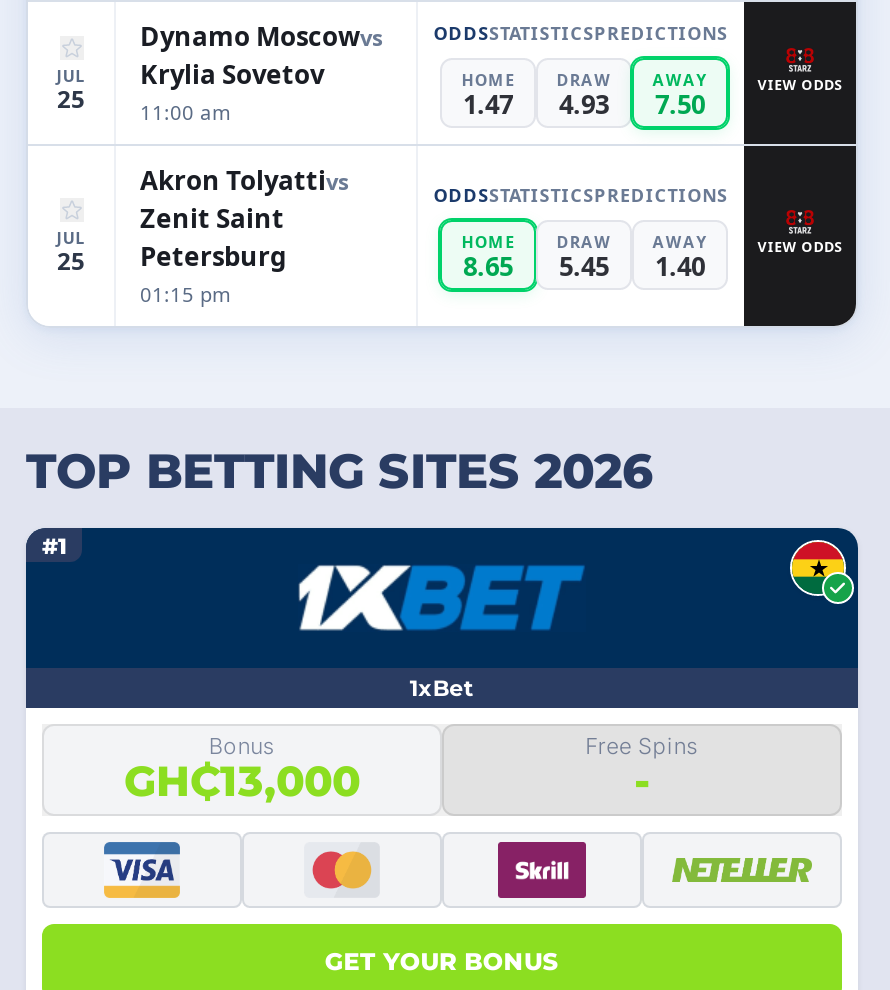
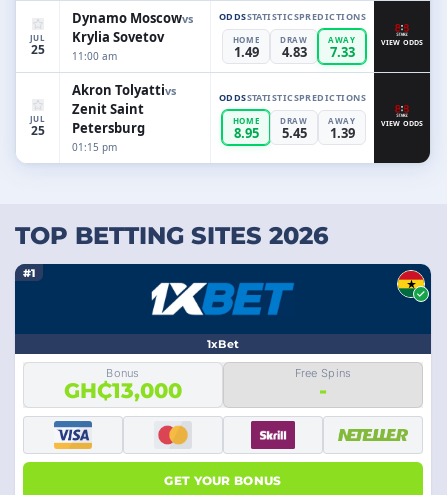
- 1.47
+ 1.49

- 4.93
+ 4.83

- 7.50
+ 7.33

- 8.65
+ 8.95

- 1.40
+ 1.39
